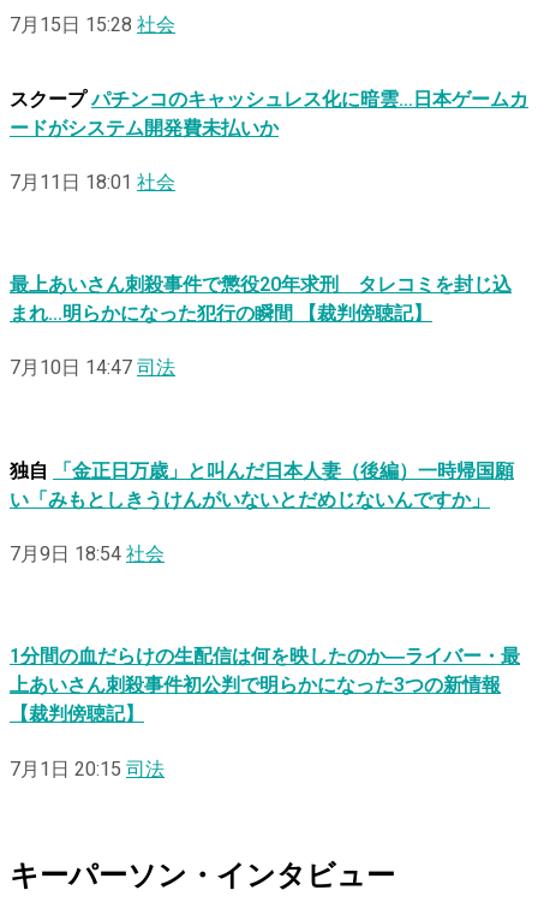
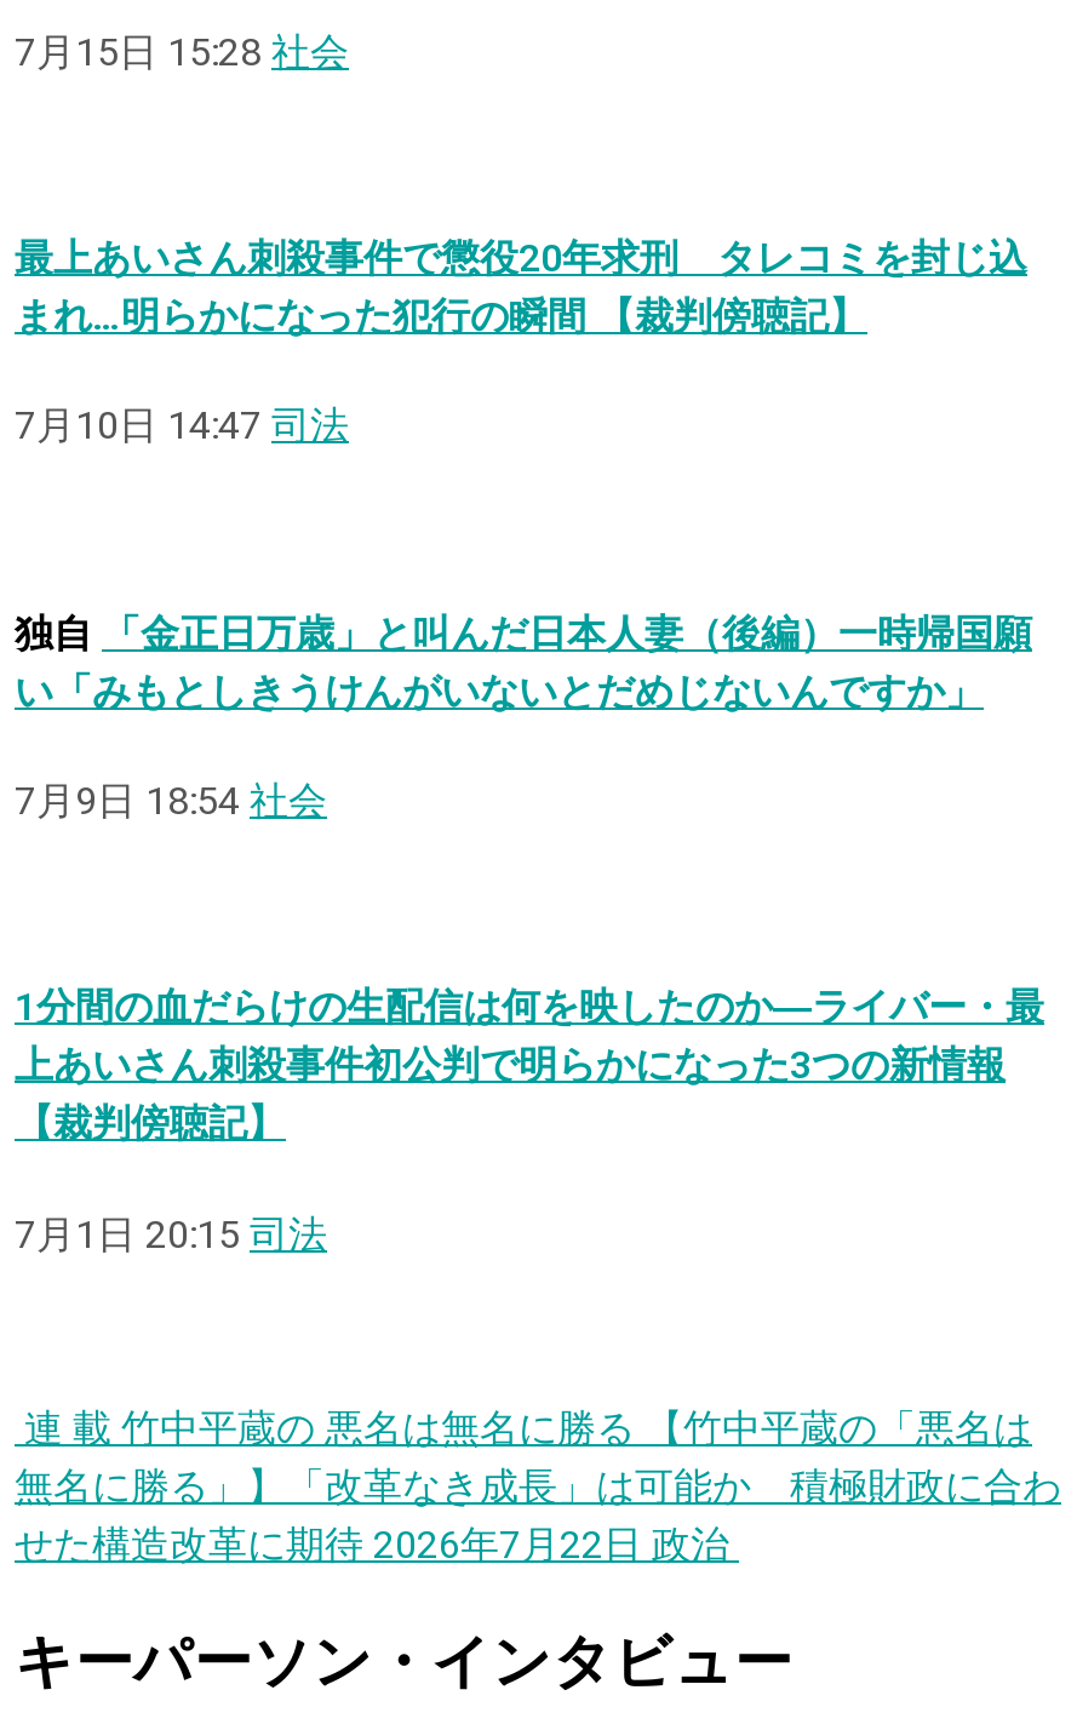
- スクープ パチンコのキャッシュレス化に暗雲…日本ゲームカ
- ードがシステム開発費未払いか
- 7月11日 18:01 社会

moved up: 最上あいさん刺殺事件で懲役20年求刑 タレコミを封じ込 | まれ…明らかになった犯行の瞬間 【裁判傍聴記】 | 7月10日 14:47 司法 | ... | 上あいさん刺殺事件初公判で明らかになった3つの新情報 | 7月1日 20:15 司法

+ 連 載 竹中平蔵の 悪名は無名に勝る 【竹中平蔵の「悪名は
+ 無名に勝る」】「改革なき成長」は可能か 積極財政に合わ
+ せた構造改革に期待 2026年7月22日 政治
